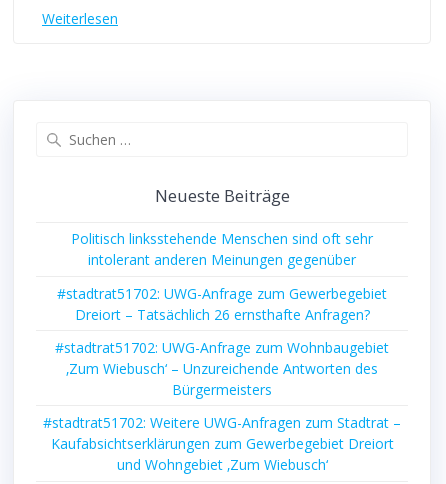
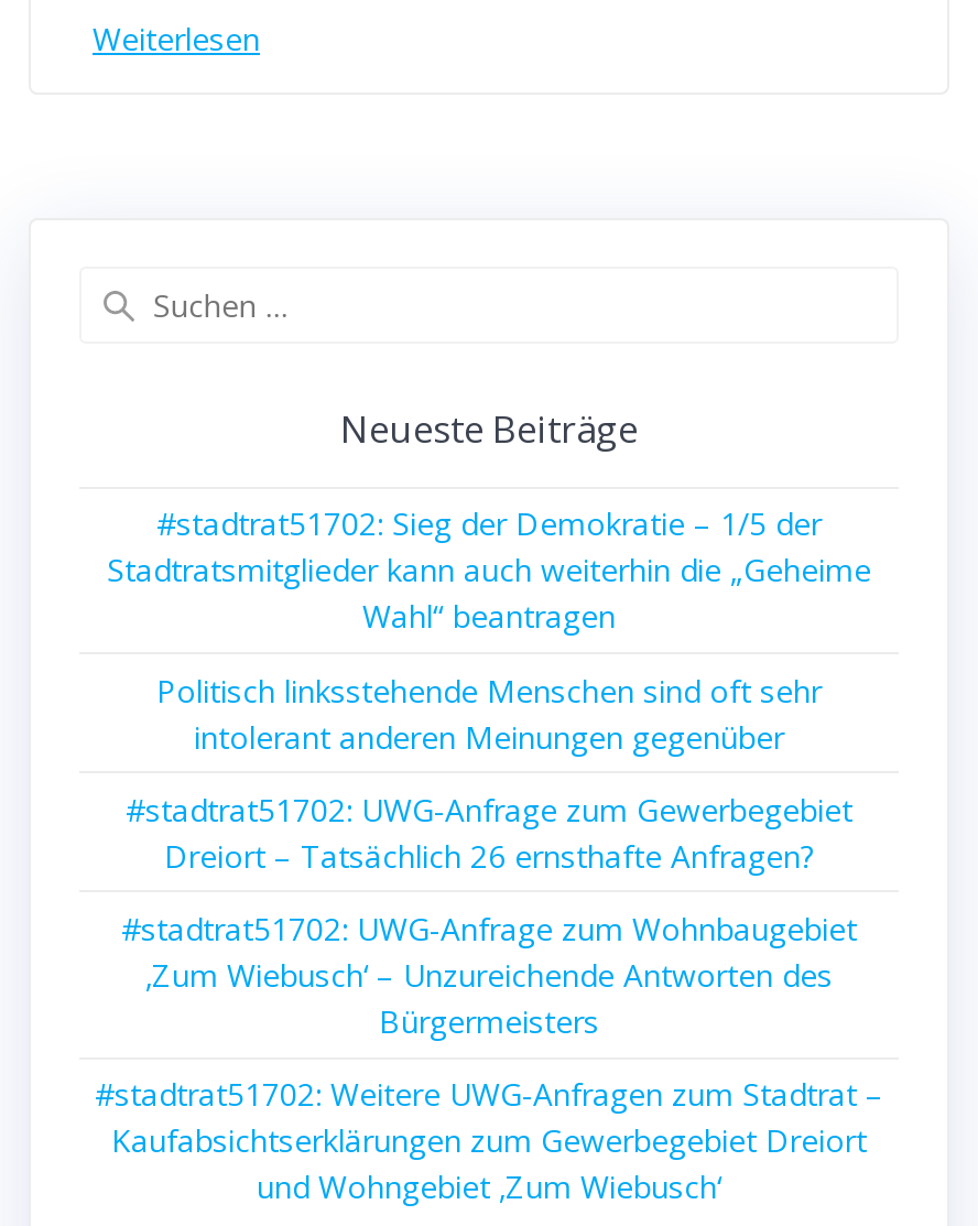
+ #stadtrat51702: Sieg der Demokratie – 1/5 der
+ Stadtratsmitglieder kann auch weiterhin die „Geheime
+ Wahl“ beantragen
